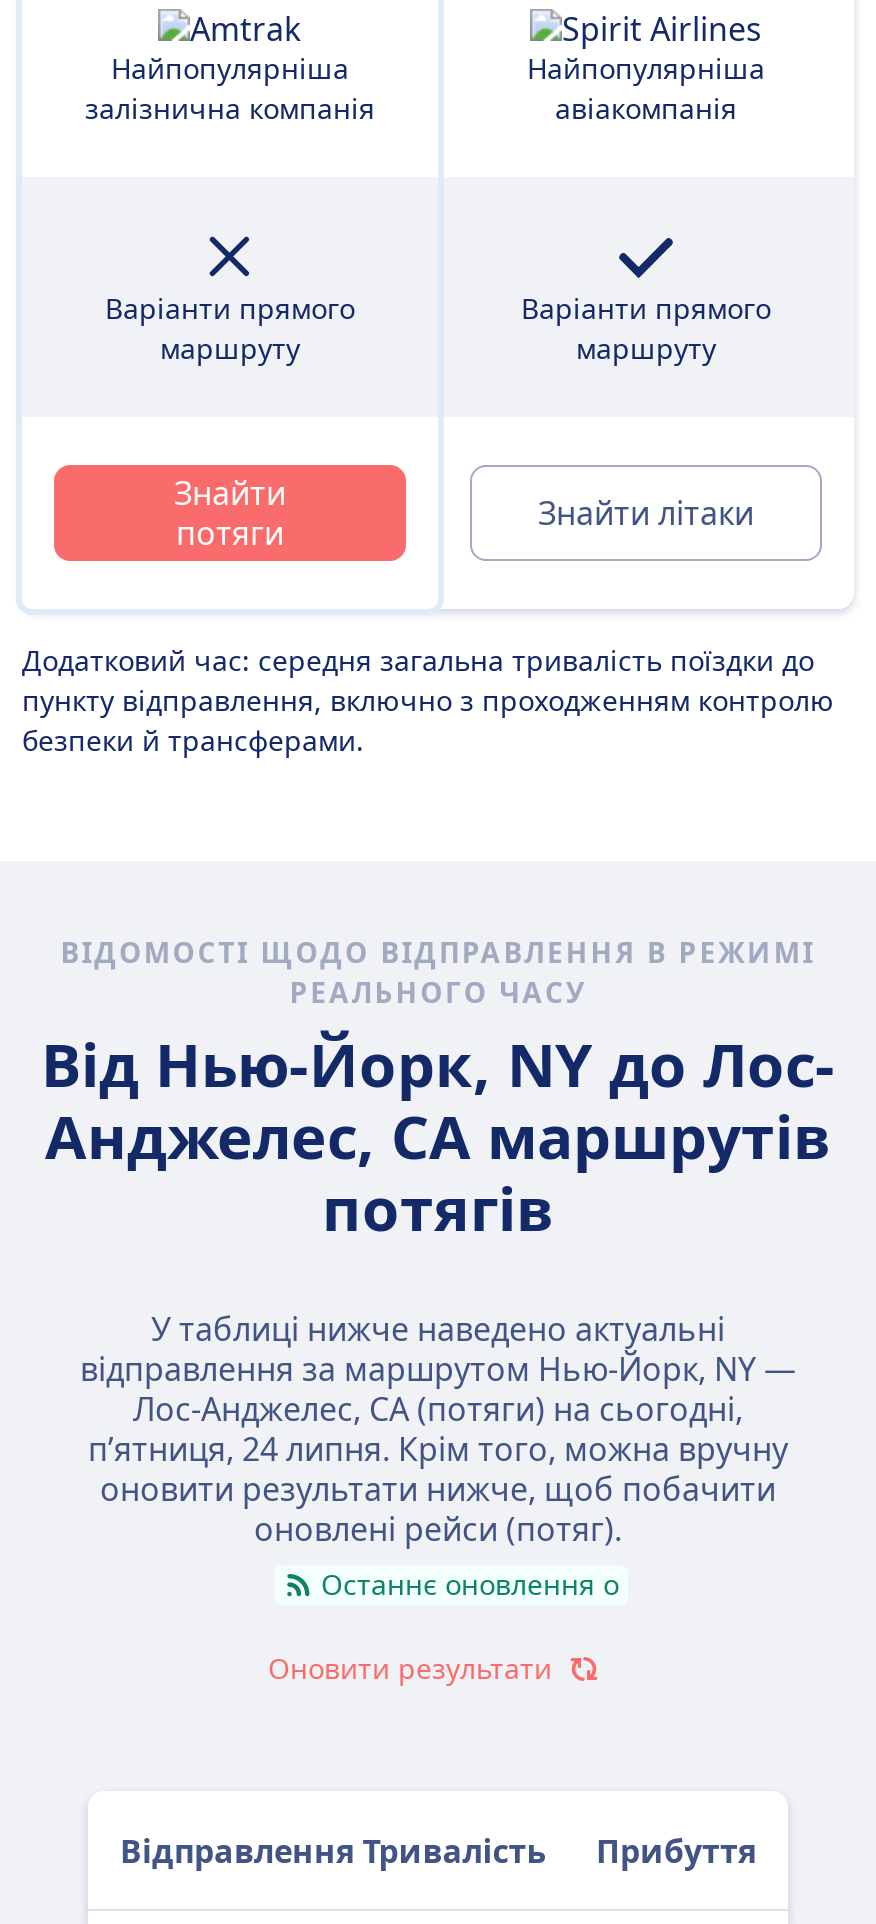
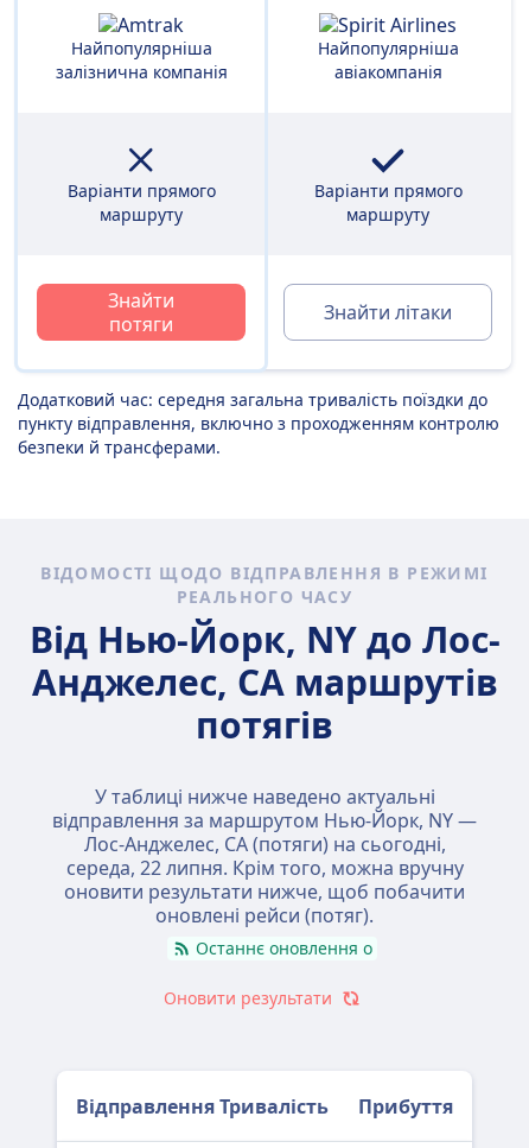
- пʼятниця, 24 липня. Крім того, можна вручну
+ середа, 22 липня. Крім того, можна вручну
